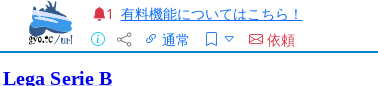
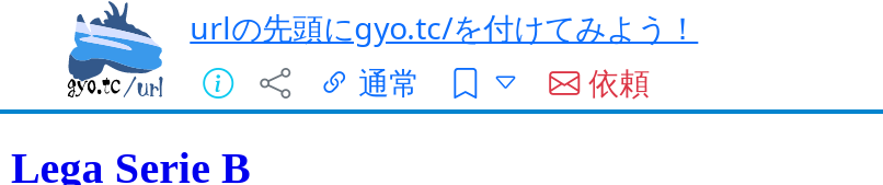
- 1 有料機能についてはこちら！
+ urlの先頭にgyo.tc/を付けてみよう！
